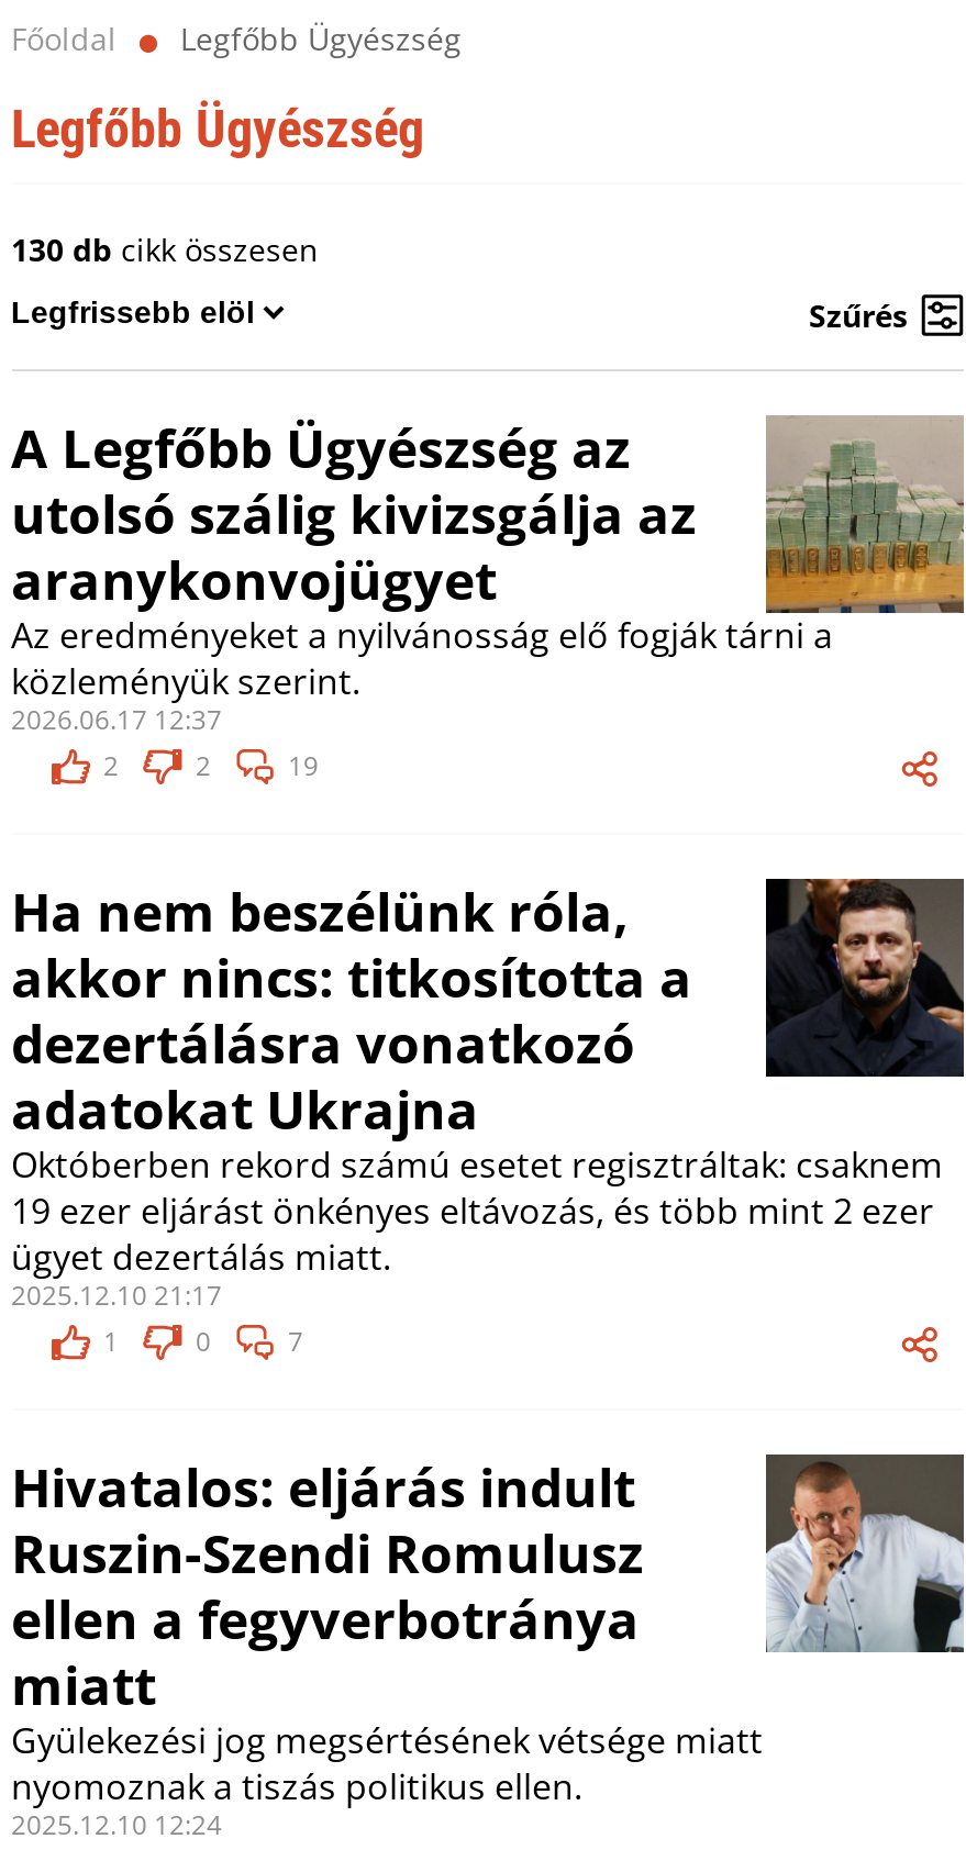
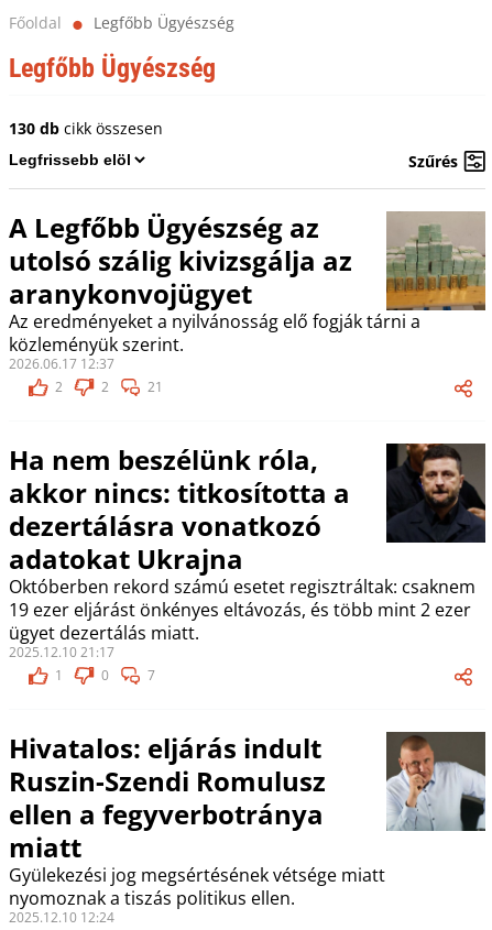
- 19
+ 21
